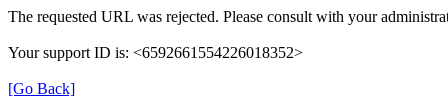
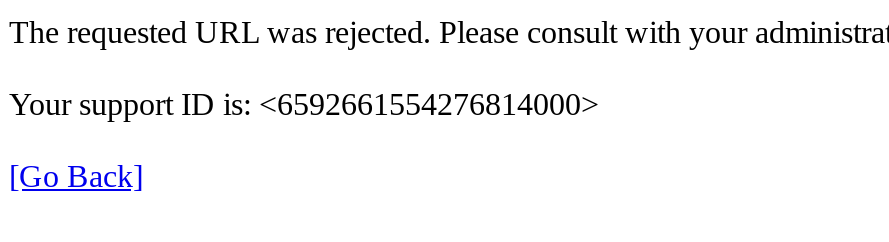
- Your support ID is: <6592661554226018352>
+ Your support ID is: <6592661554276814000>
